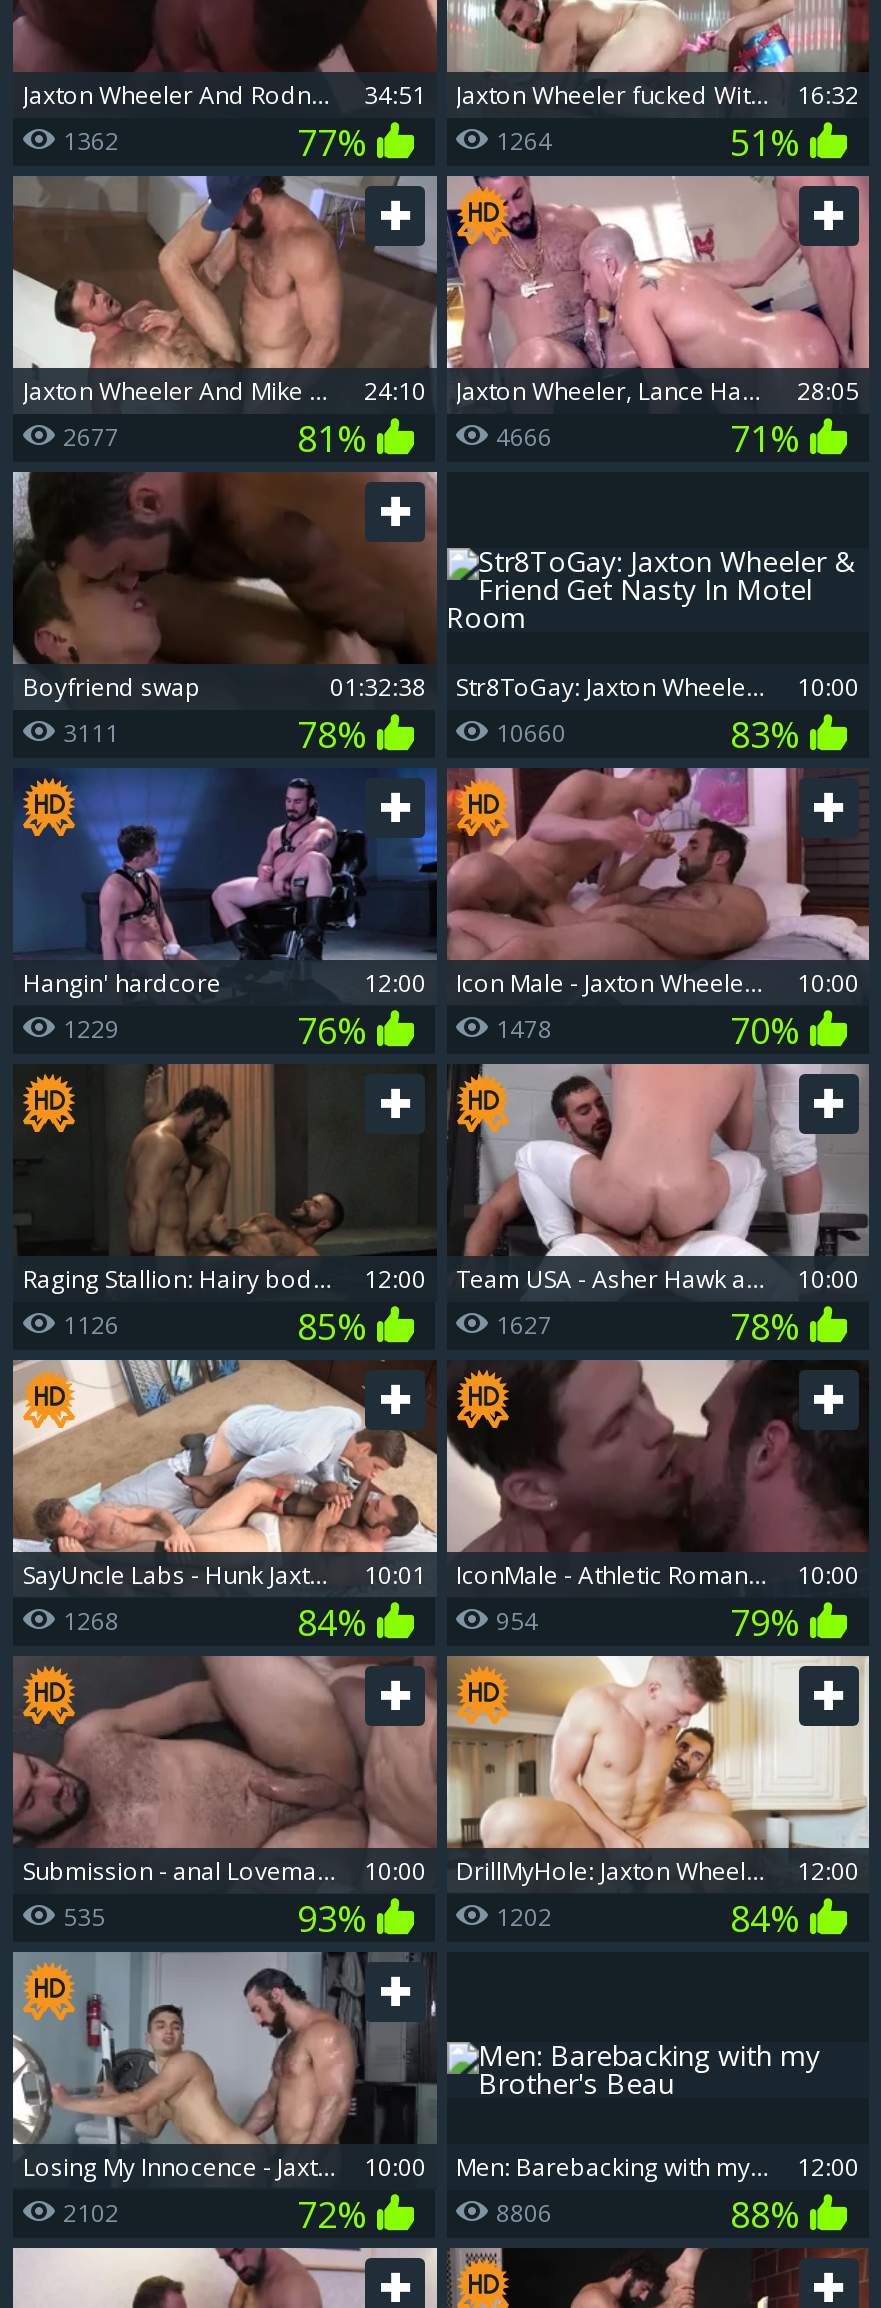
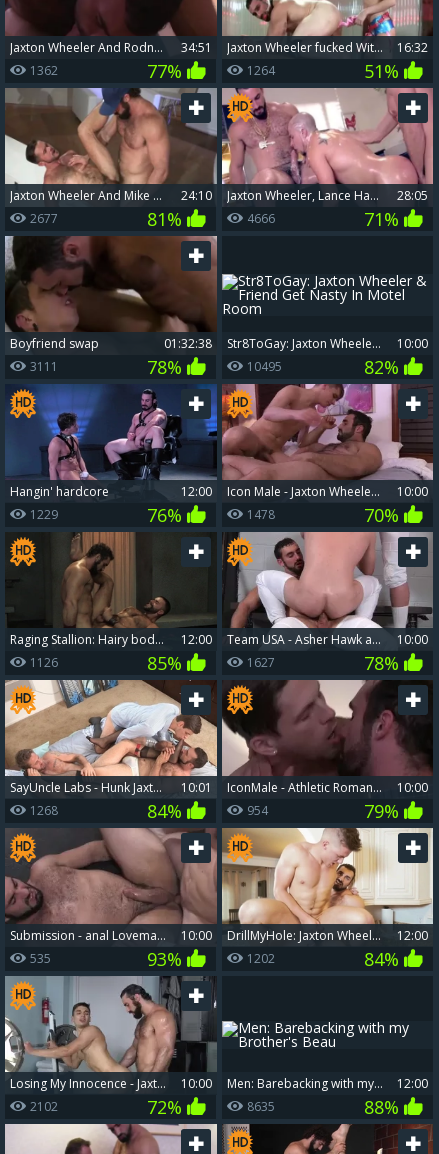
- 10660
+ 10495

- 83%
+ 82%

- 8806
+ 8635
